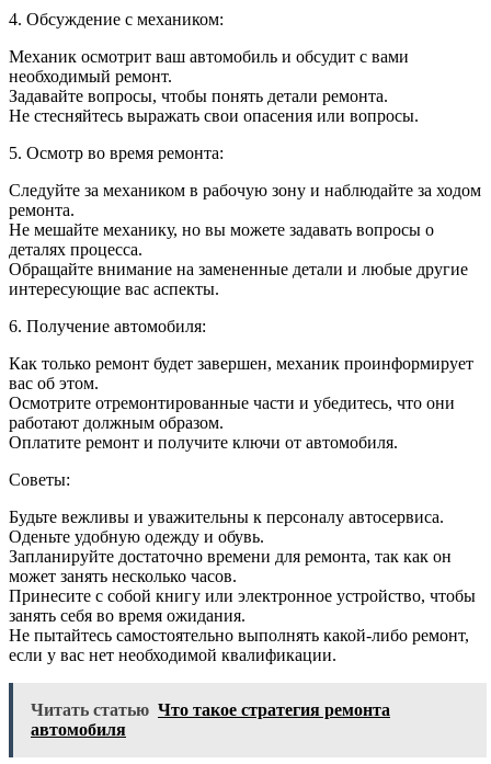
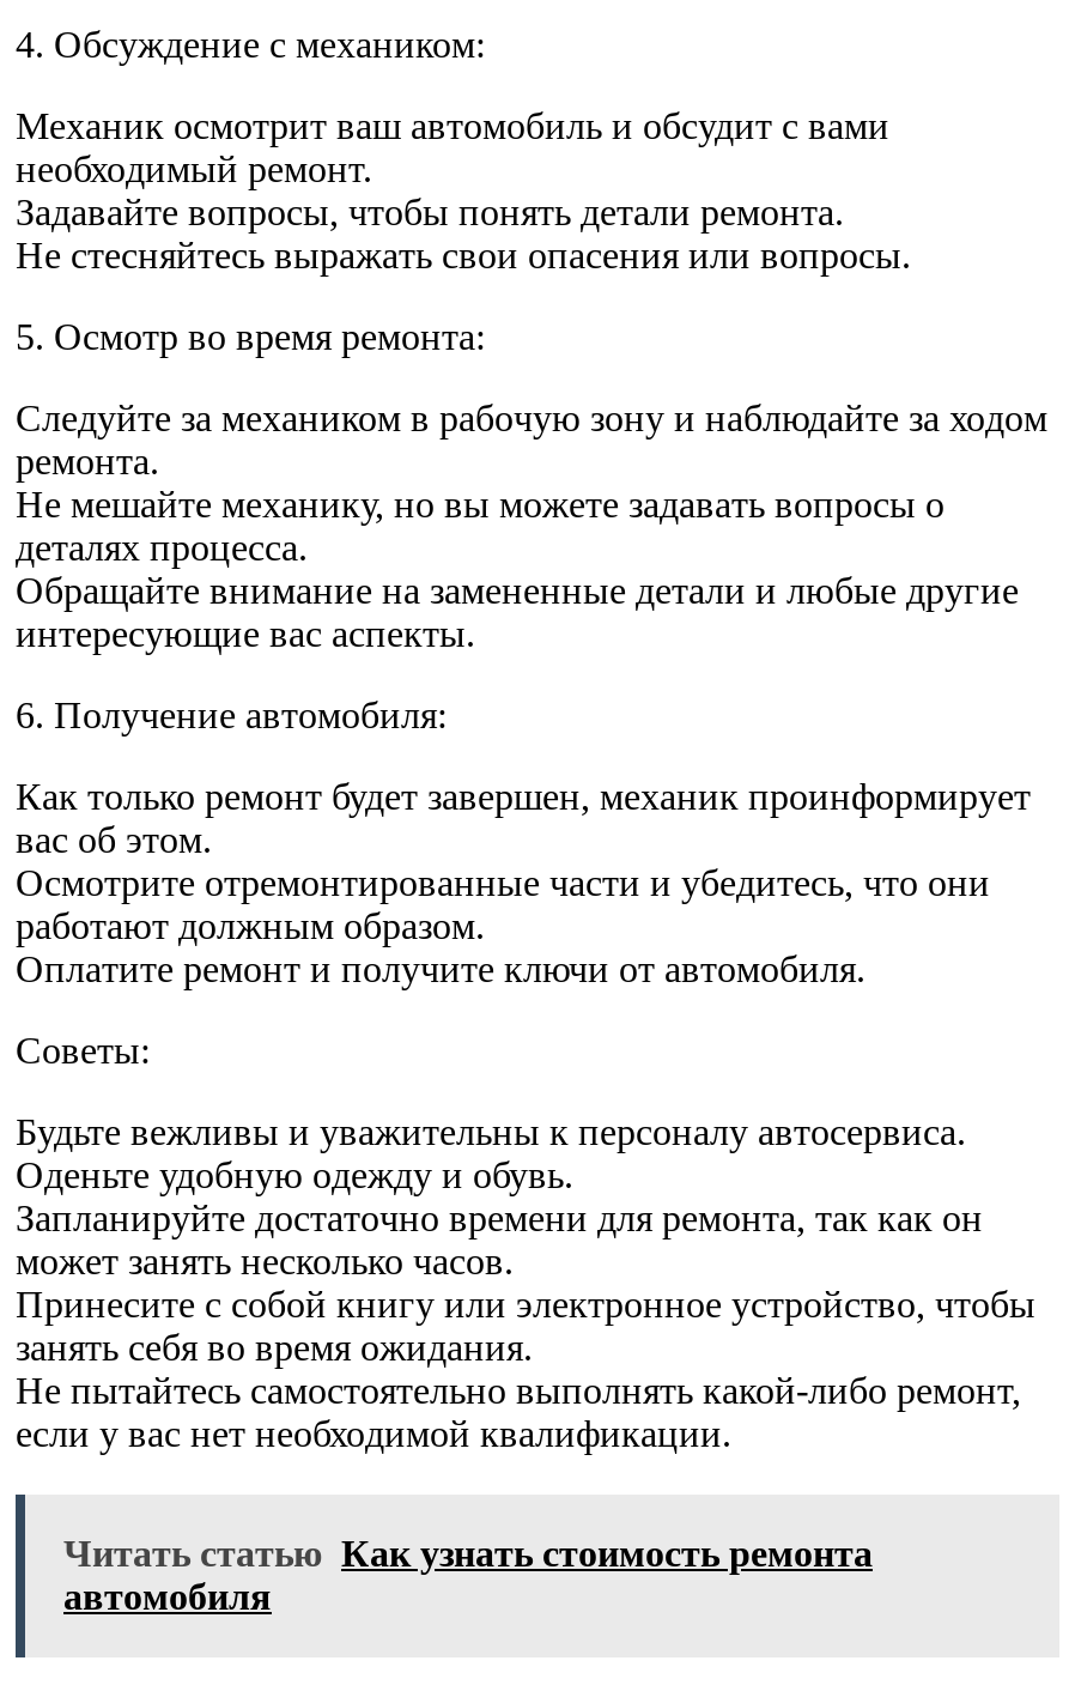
- Читать статью Что такое стратегия ремонта
+ Читать статью Как узнать стоимость ремонта
